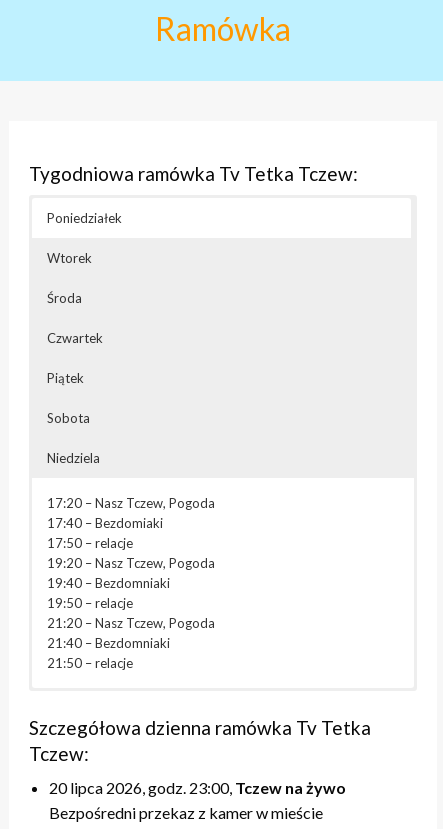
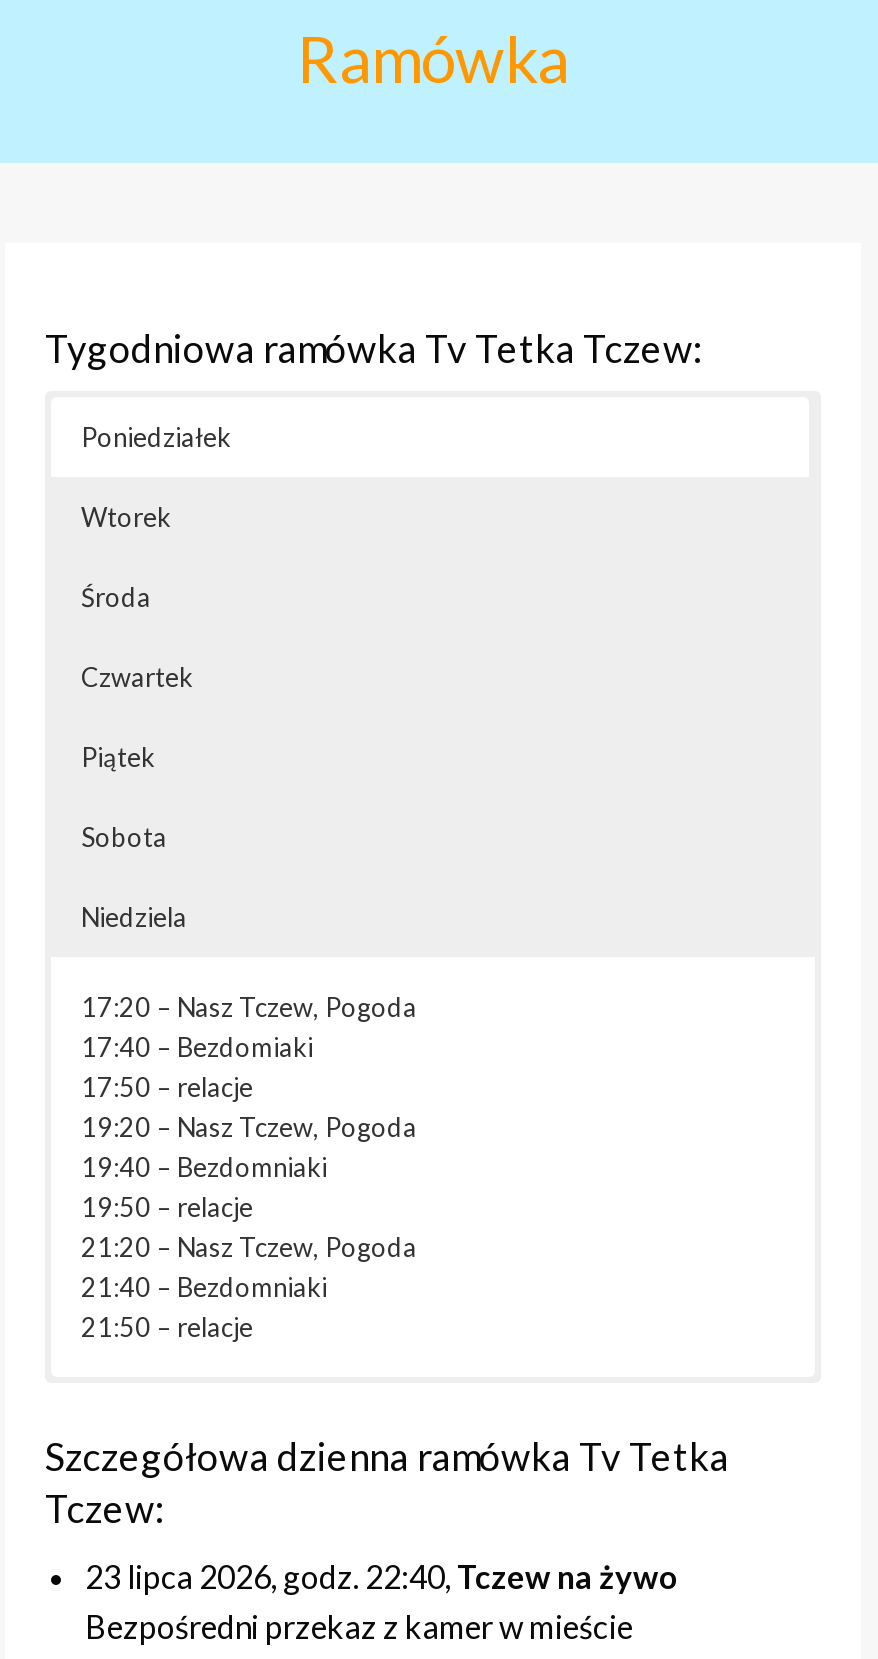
- 20 lipca 2026, godz. 23:00, Tczew na żywo
+ 23 lipca 2026, godz. 22:40, Tczew na żywo
